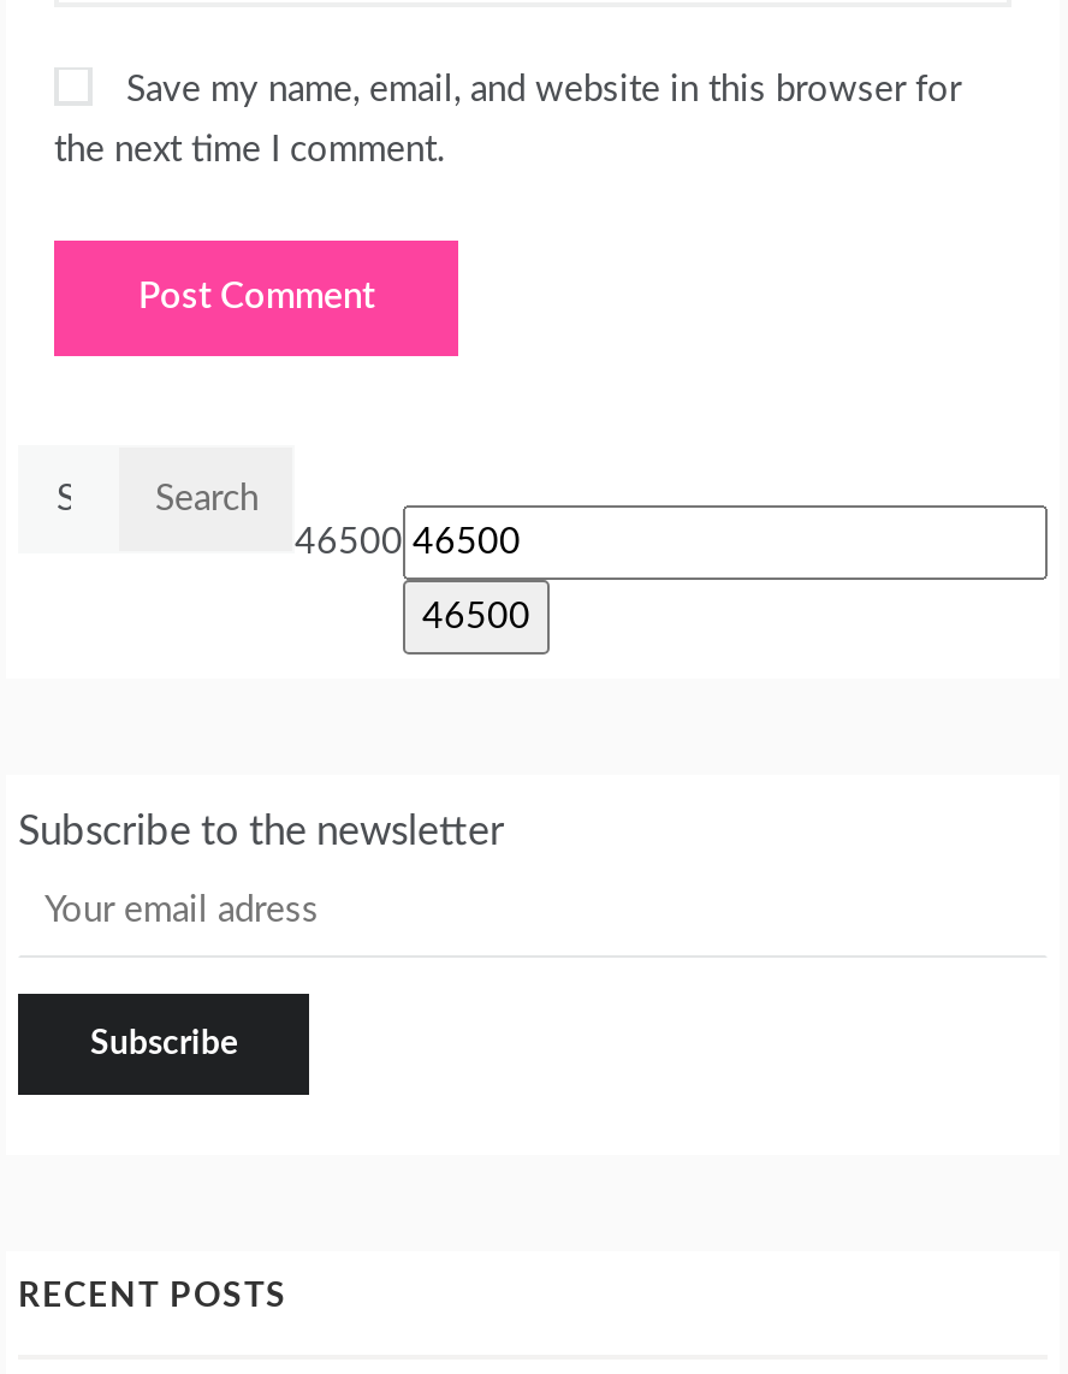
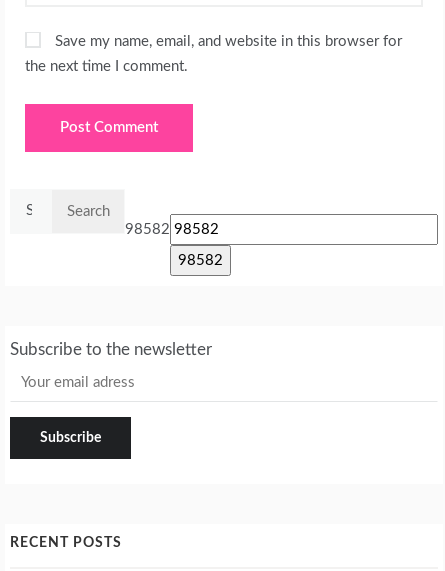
- 46500
+ 98582
